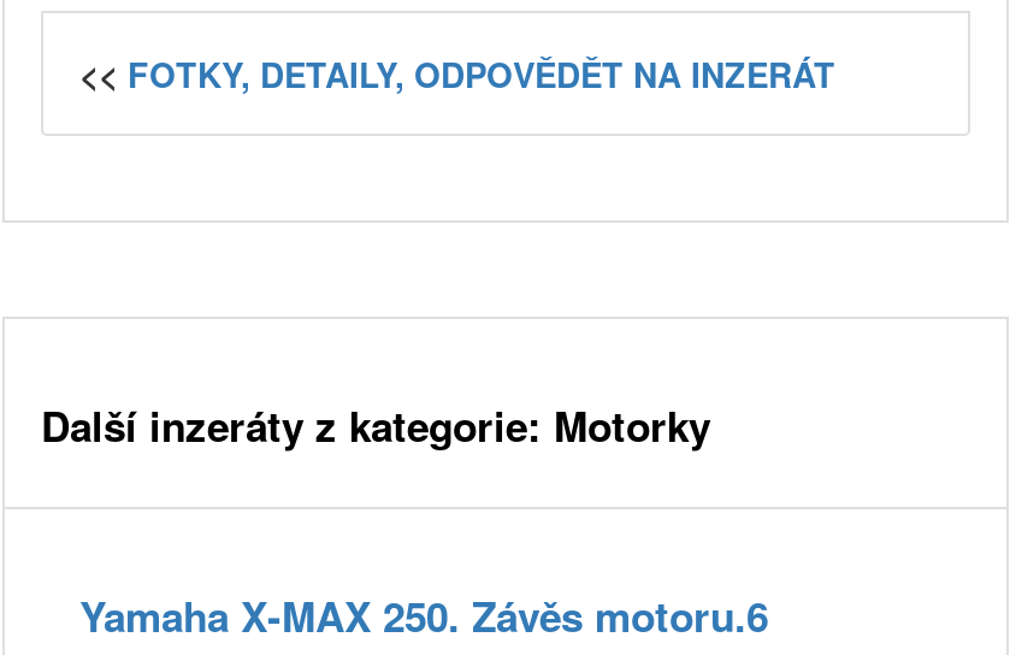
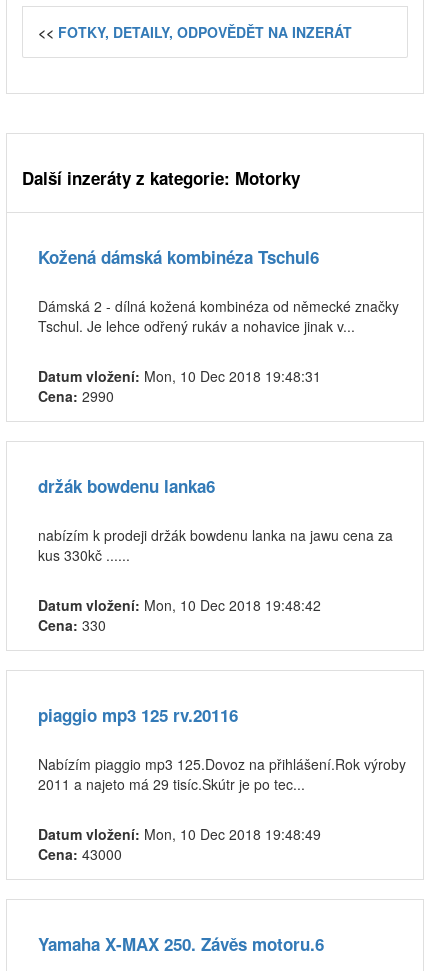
+ Kožená dámská kombinéza Tschul6
+ Dámská 2 - dílná kožená kombinéza od německé značky
+ Tschul. Je lehce odřený rukáv a nohavice jinak v...
+ Datum vložení: Mon, 10 Dec 2018 19:48:31
+ Cena: 2990

+ držák bowdenu lanka6
+ nabízím k prodeji držák bowdenu lanka na jawu cena za
+ kus 330kč ......
+ Datum vložení: Mon, 10 Dec 2018 19:48:42
+ Cena: 330

+ piaggio mp3 125 rv.20116
+ Nabízím piaggio mp3 125.Dovoz na přihlášení.Rok výroby
+ 2011 a najeto má 29 tisíc.Skútr je po tec...
+ Datum vložení: Mon, 10 Dec 2018 19:48:49
+ Cena: 43000
